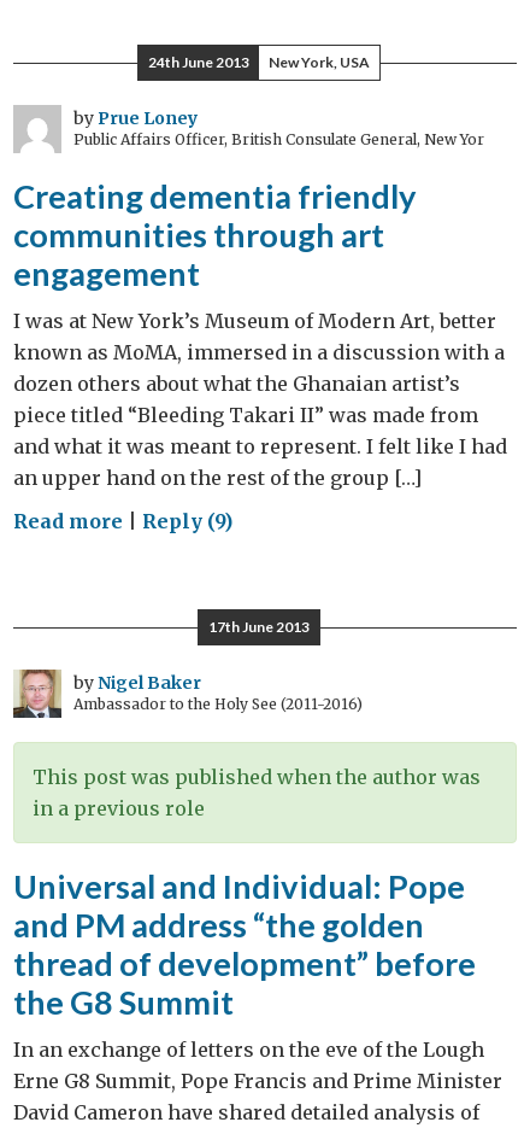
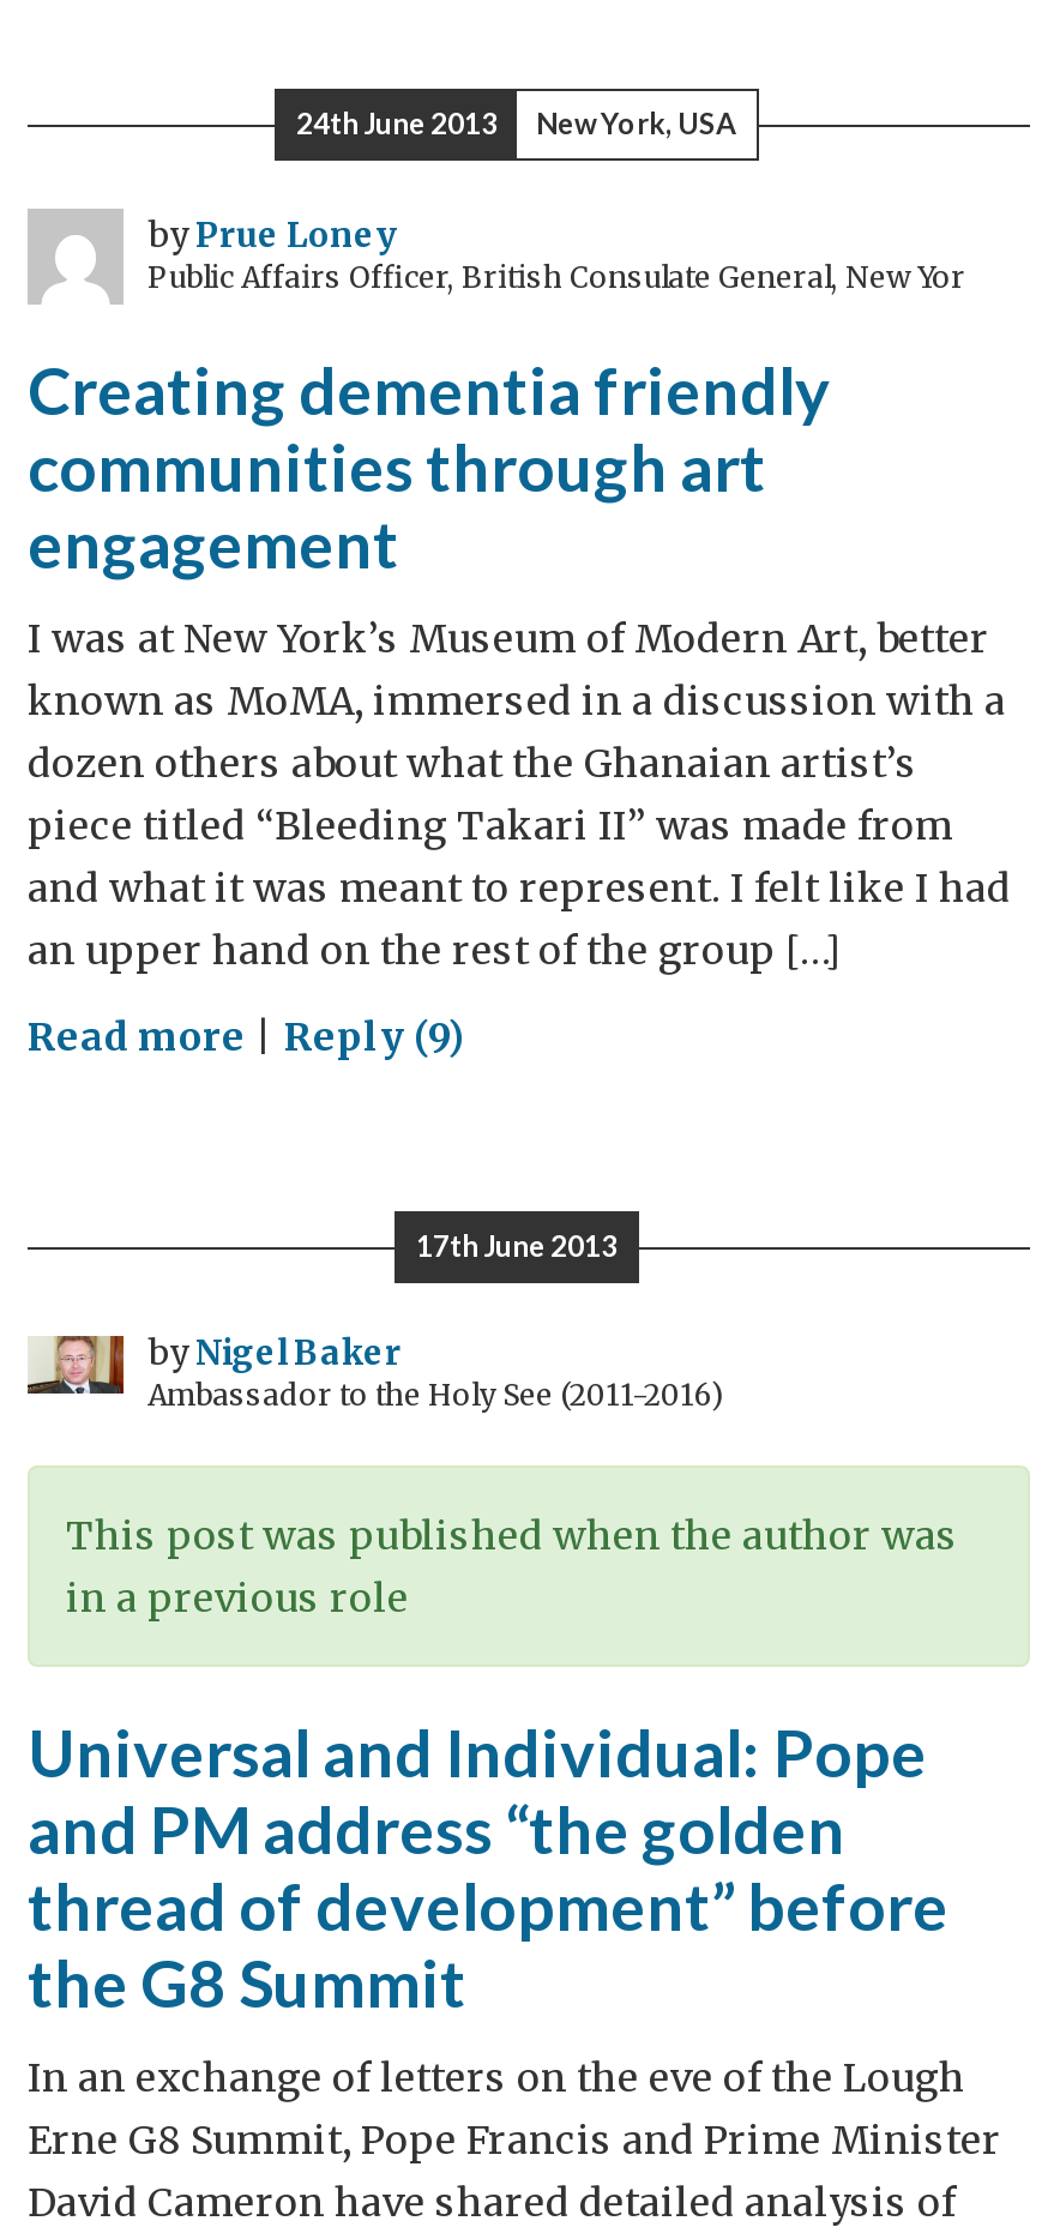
- [image]
+ [image]
